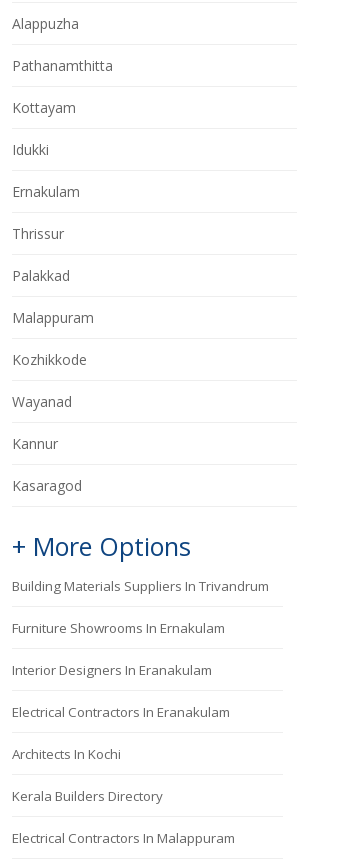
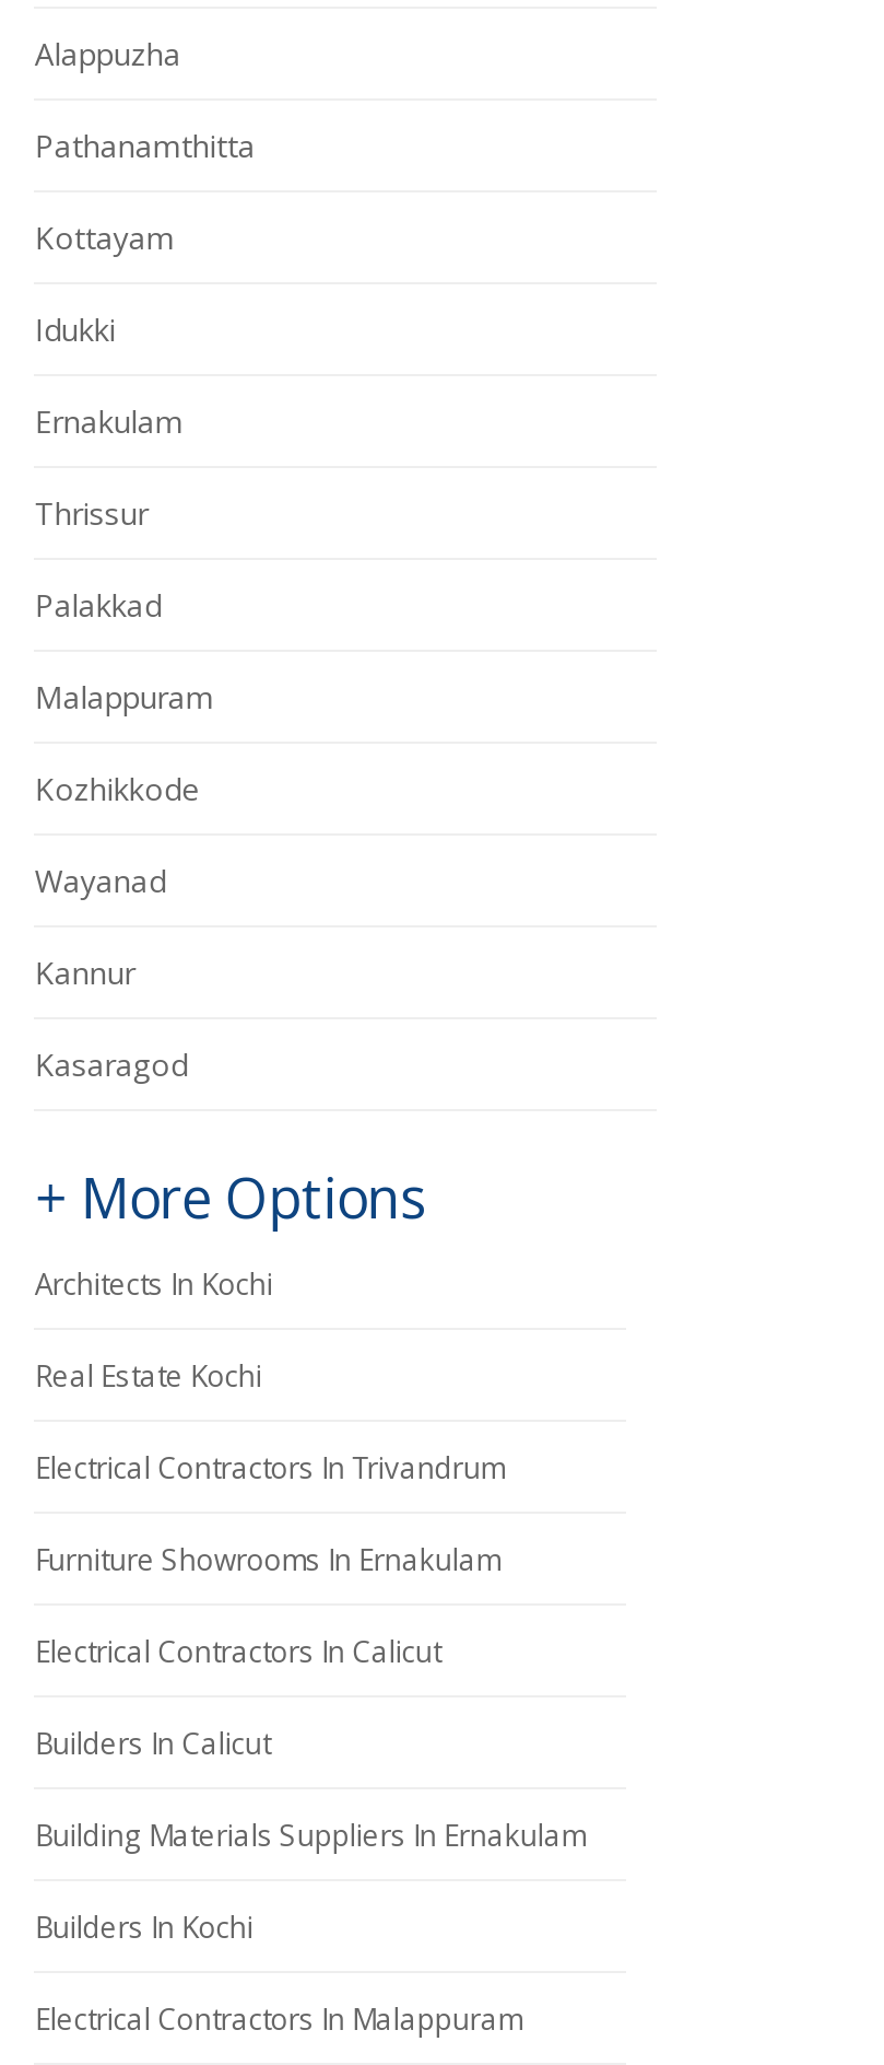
- Building Materials Suppliers In Trivandrum
+ Real Estate Kochi
+ Electrical Contractors In Trivandrum

+ Building Materials Suppliers In Ernakulam

- Interior Designers In Eranakulam
+ Electrical Contractors In Calicut

- Electrical Contractors In Eranakulam
+ Builders In Calicut

moved up: Architects In Kochi

- Kerala Builders Directory
+ Builders In Kochi
